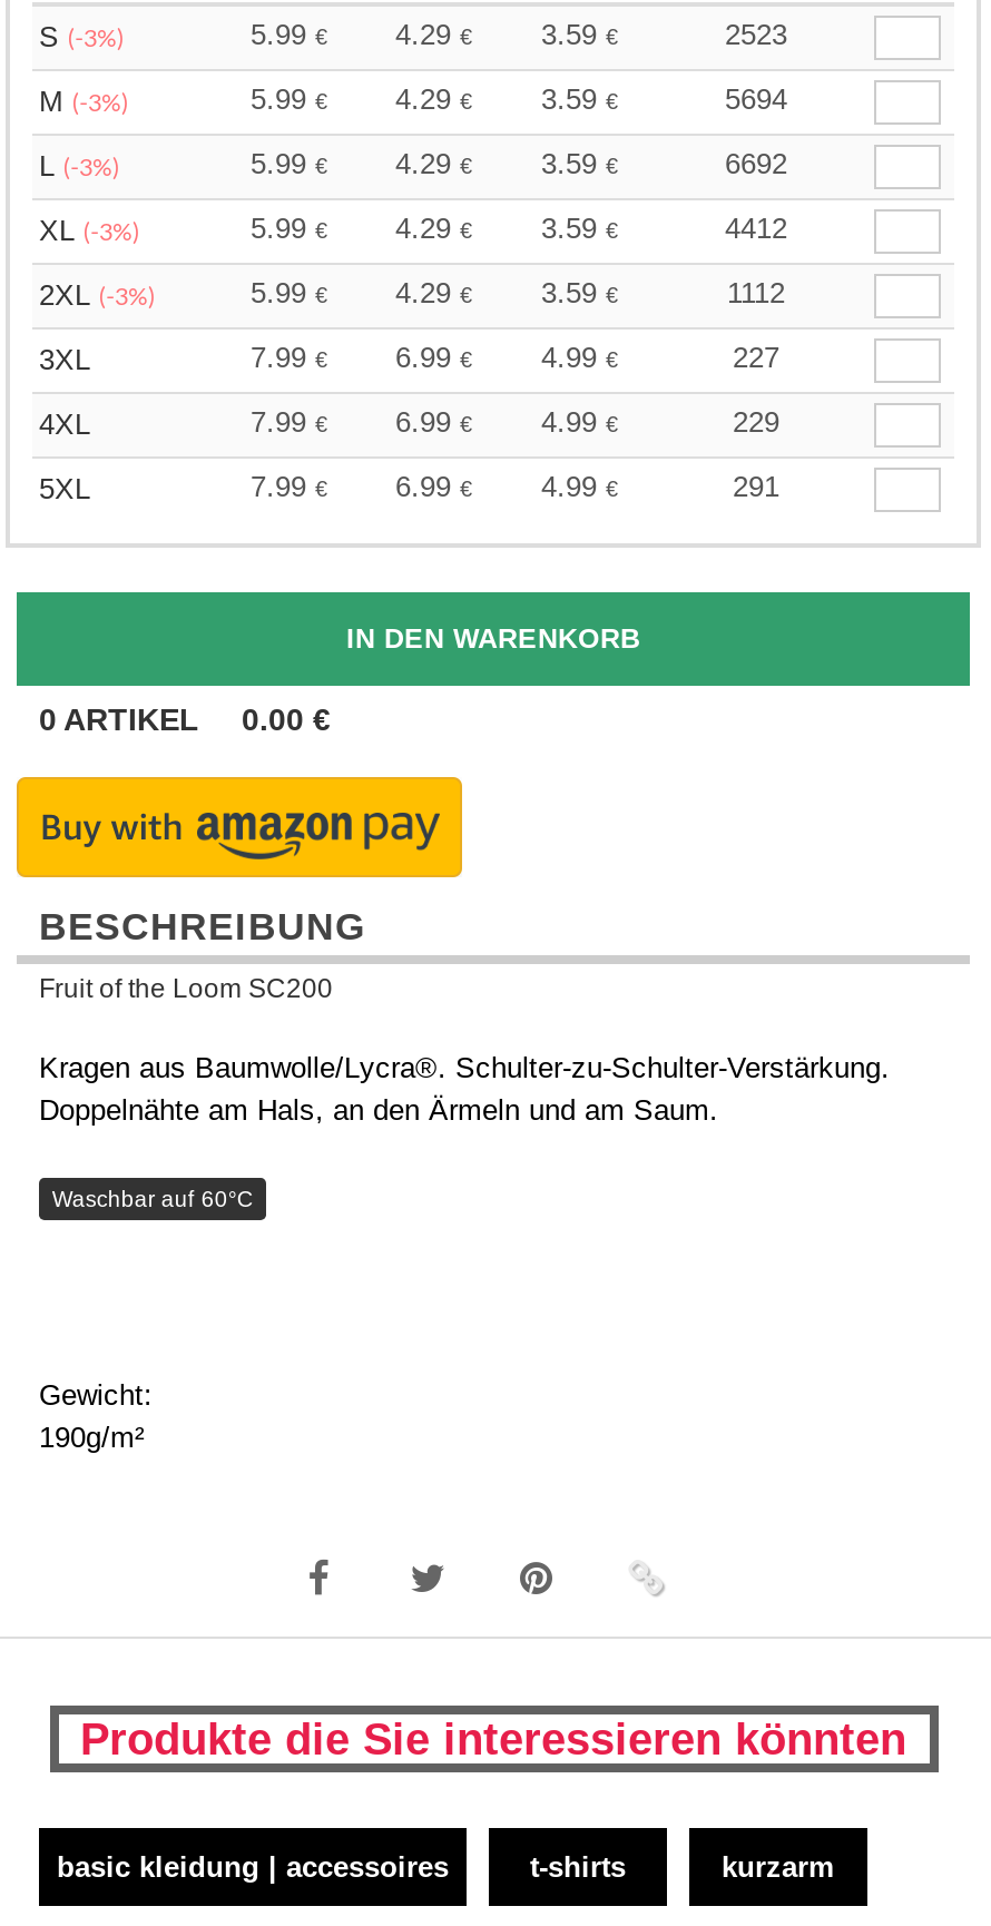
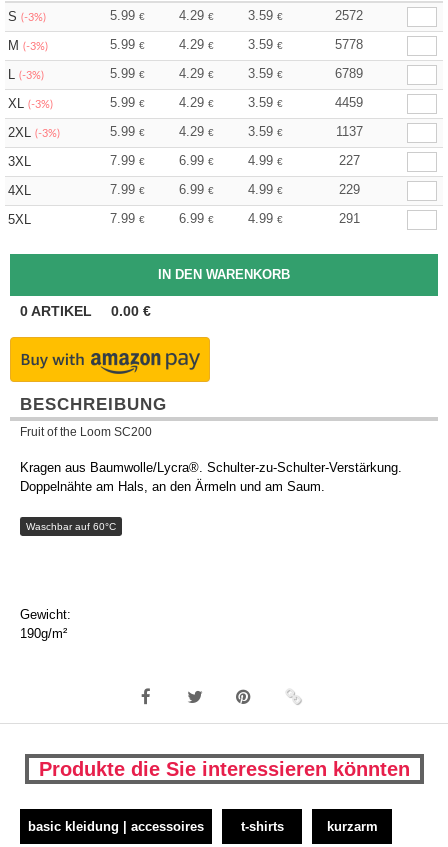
- 2523
+ 2572

- 5694
+ 5778

- 6692
+ 6789

- 4412
+ 4459

- 1112
+ 1137
